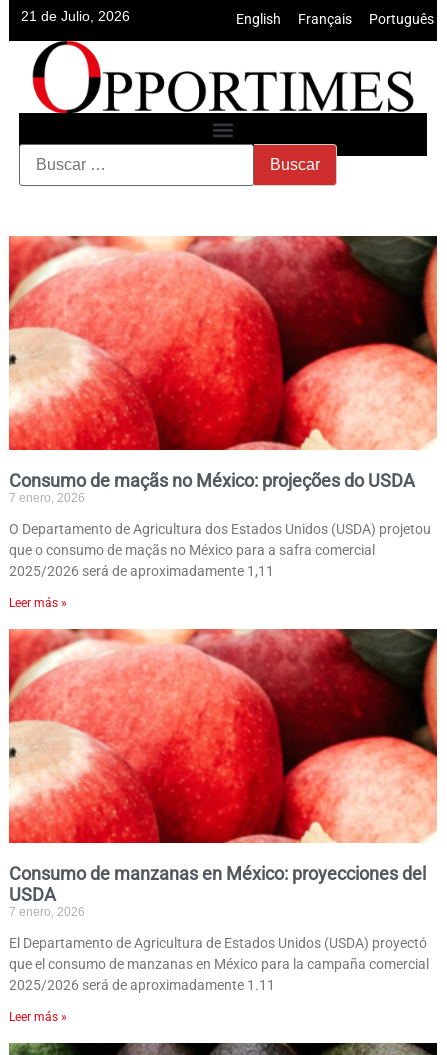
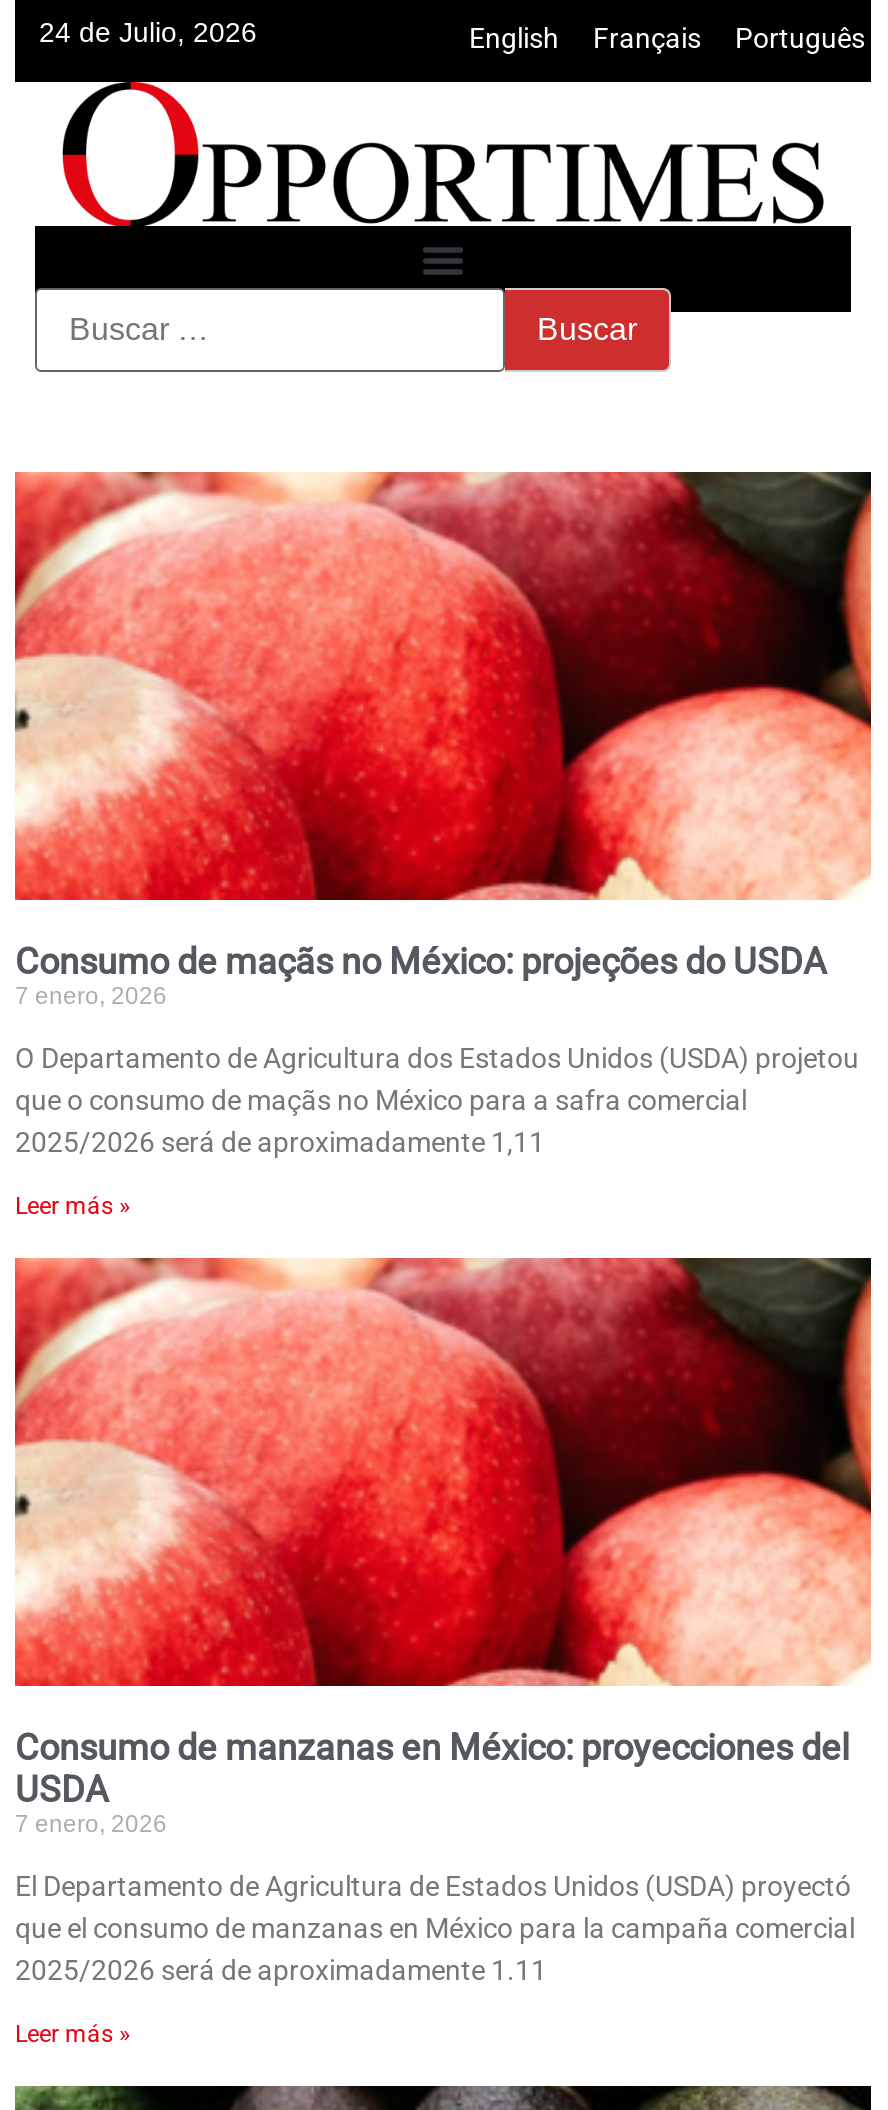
- 21 de Julio, 2026
+ 24 de Julio, 2026
